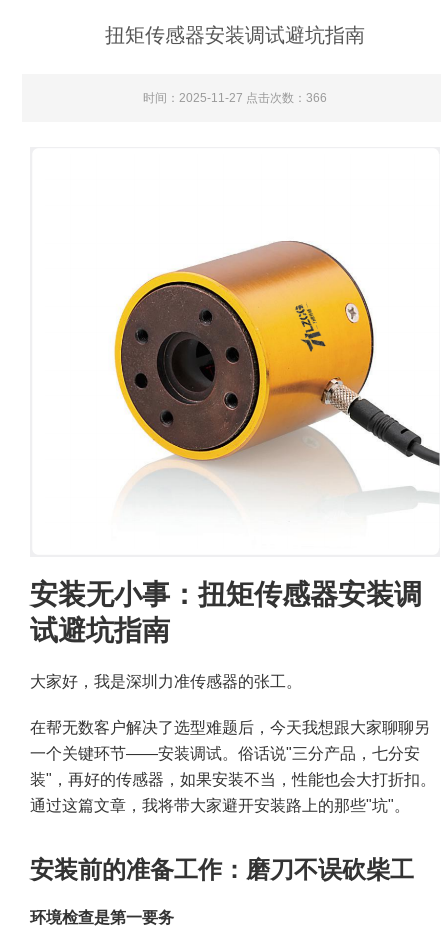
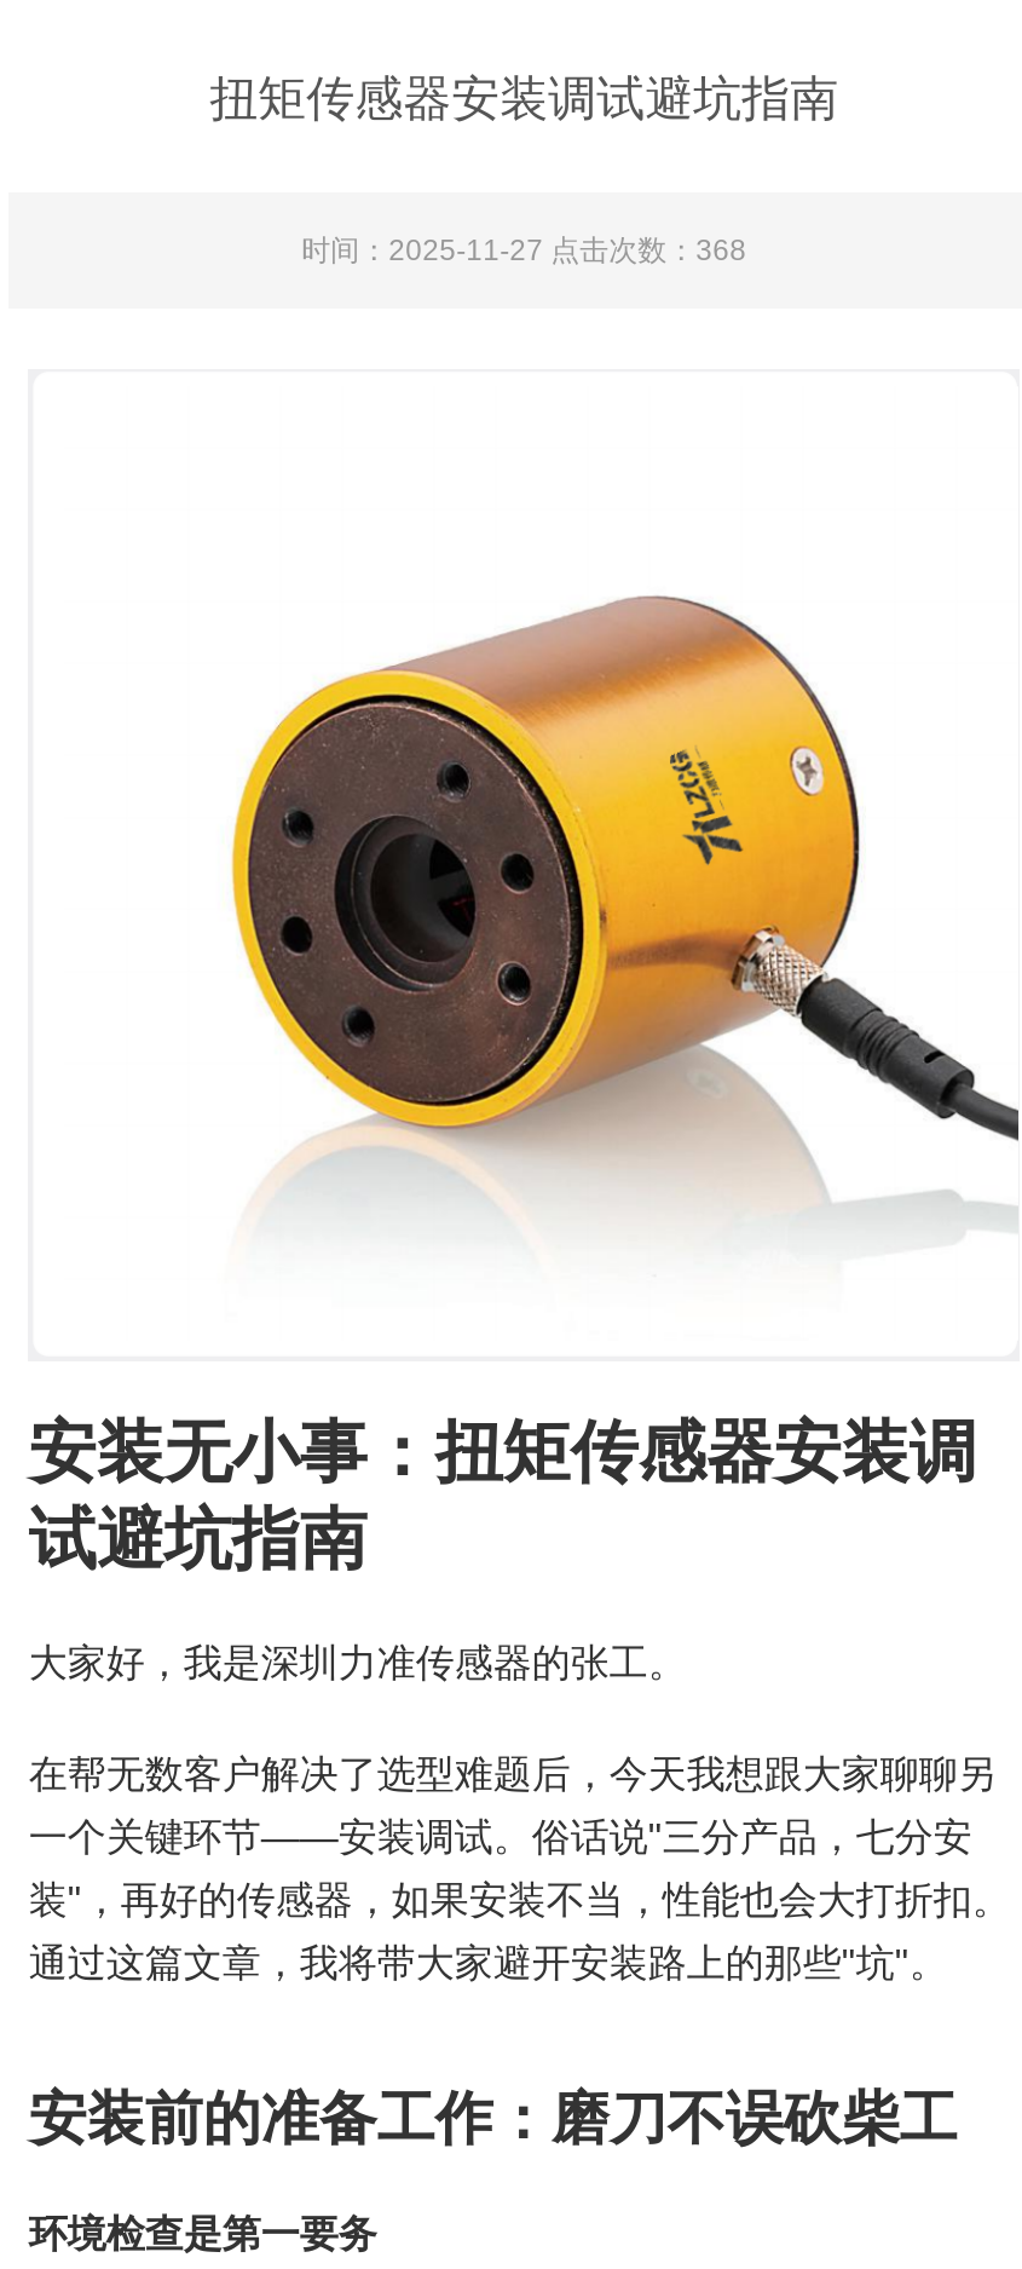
- 时间：2025-11-27 点击次数：366
+ 时间：2025-11-27 点击次数：368
